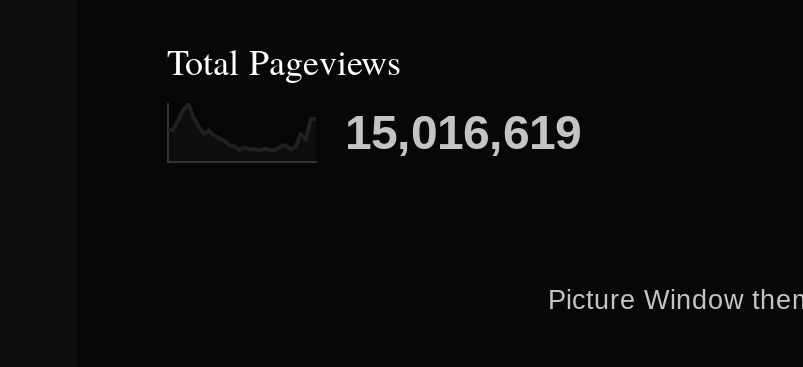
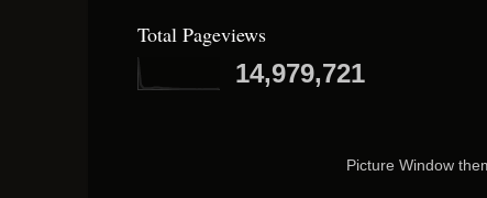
- 15,016,619
+ 14,979,721
